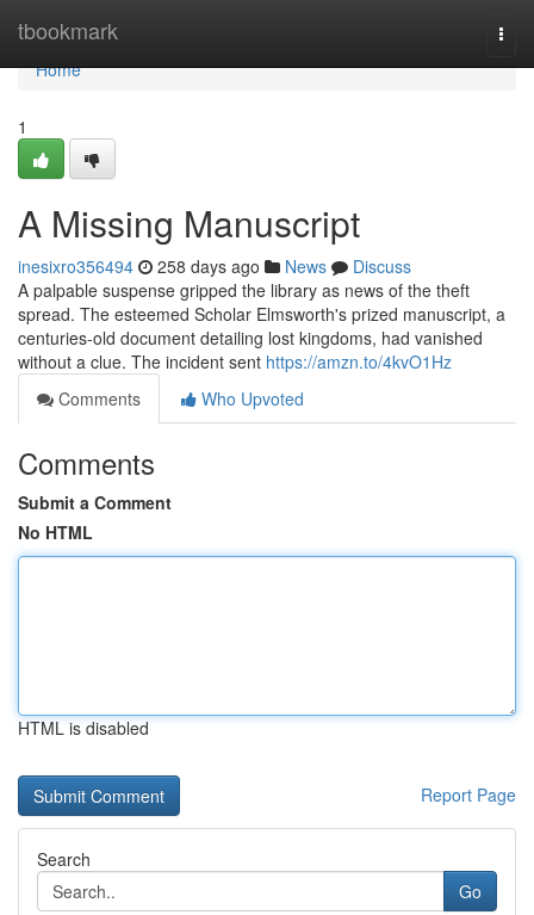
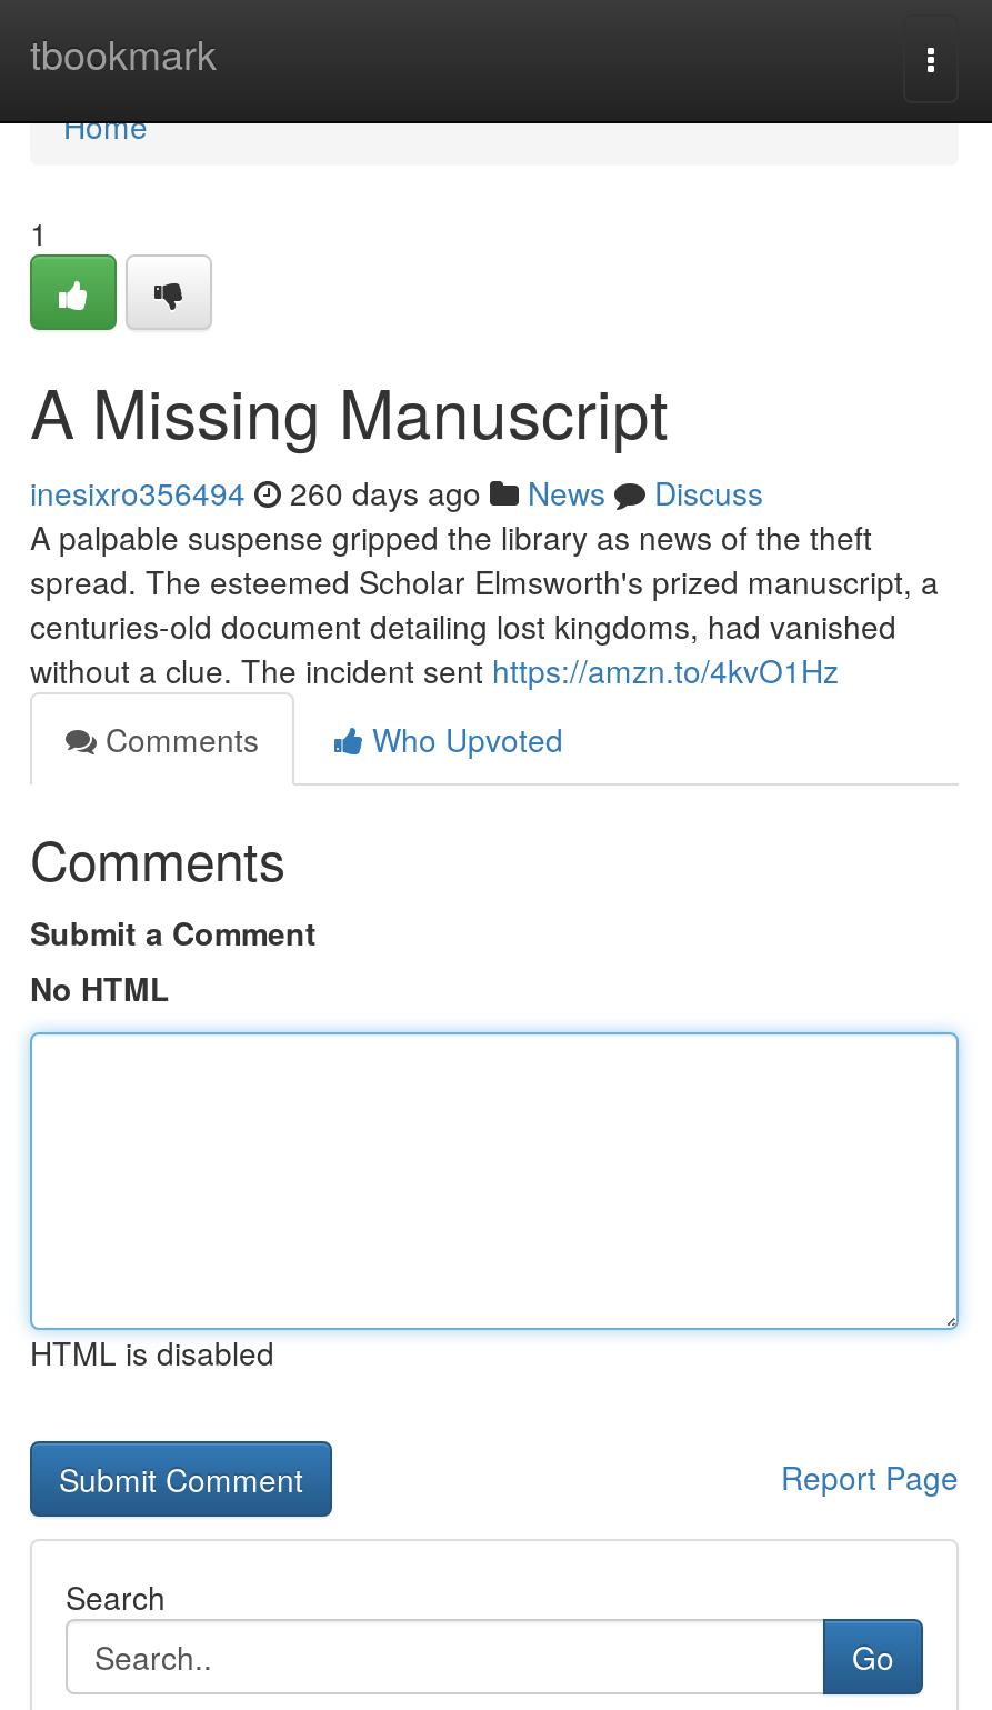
- inesixro356494 258 days ago News Discuss
+ inesixro356494 260 days ago News Discuss
